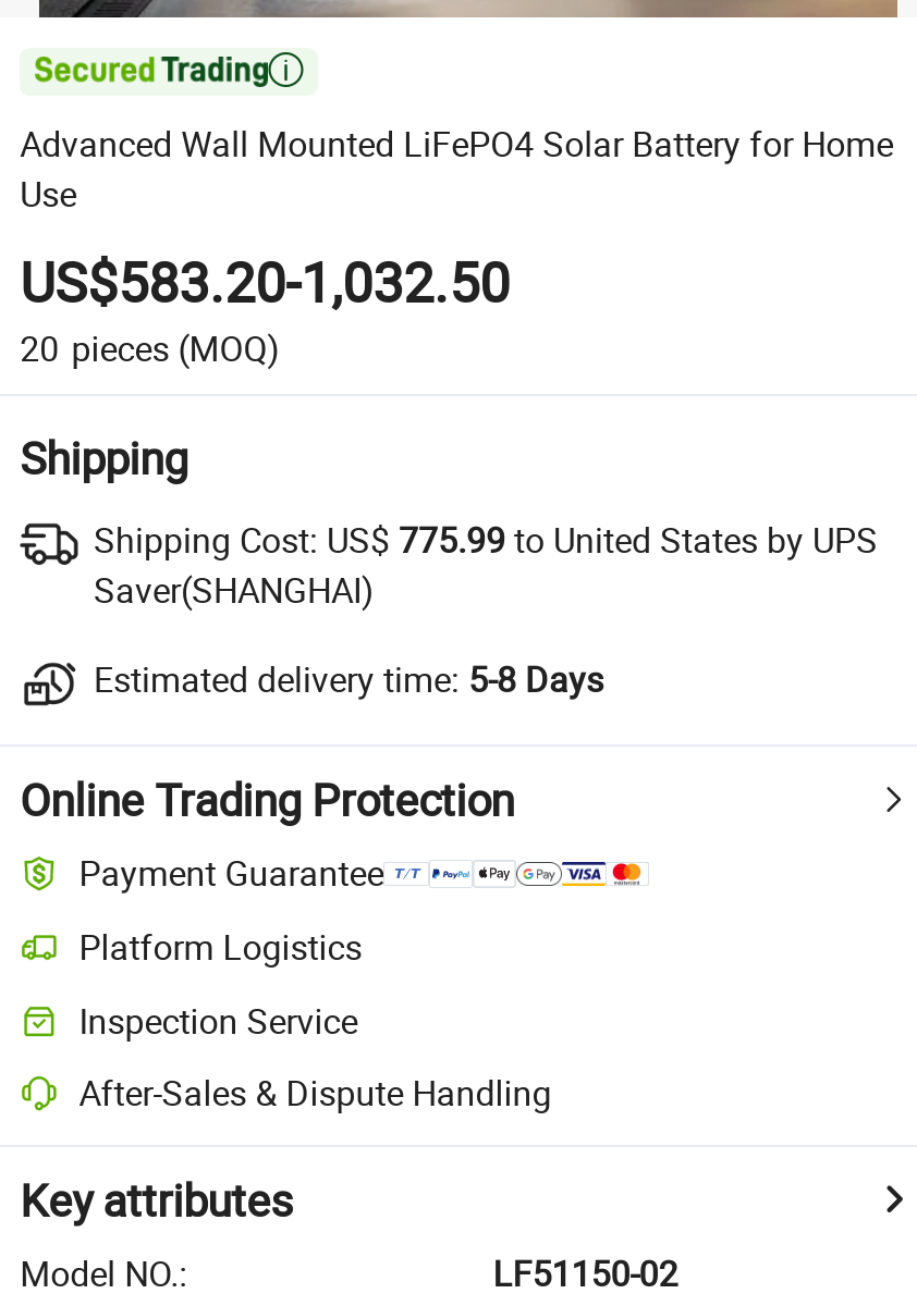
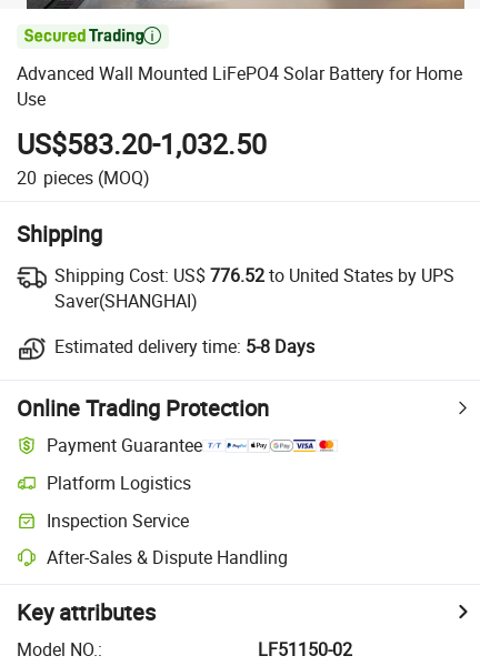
- Shipping Cost: US$775.99 to United States by UPS
+ Shipping Cost: US$776.52 to United States by UPS
